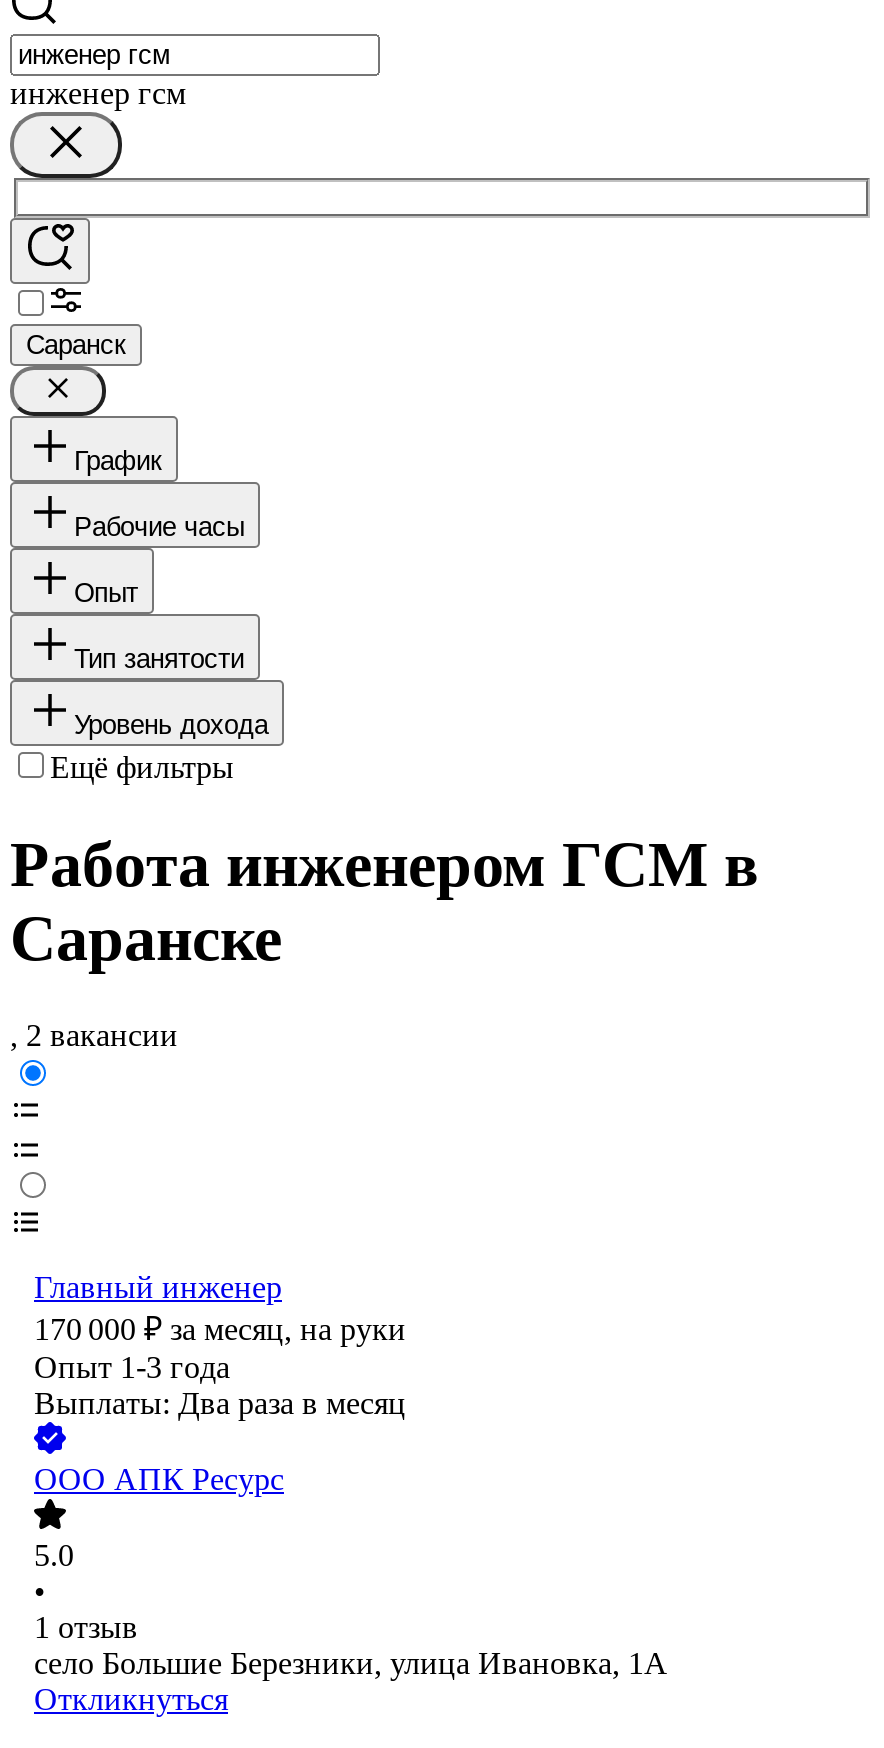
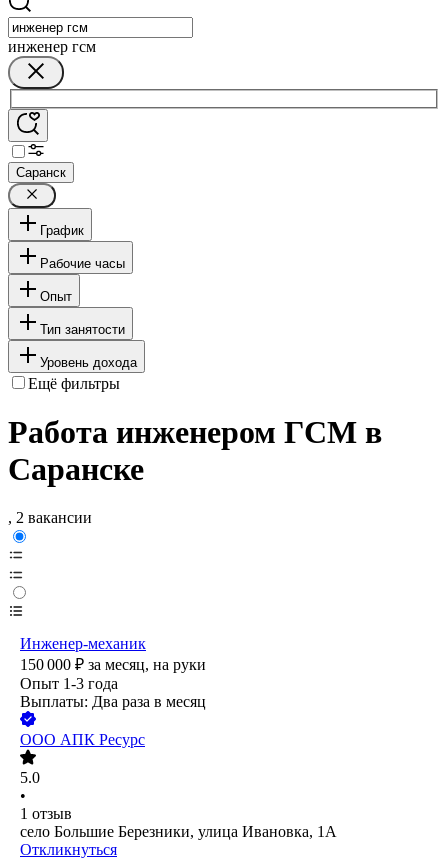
- Главный инженер
- 170 000 ₽ за месяц, на руки
+ Инженер-механик
+ 150 000 ₽ за месяц, на руки
